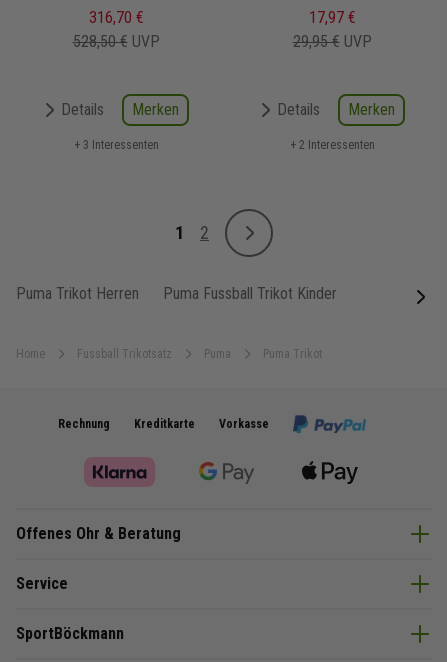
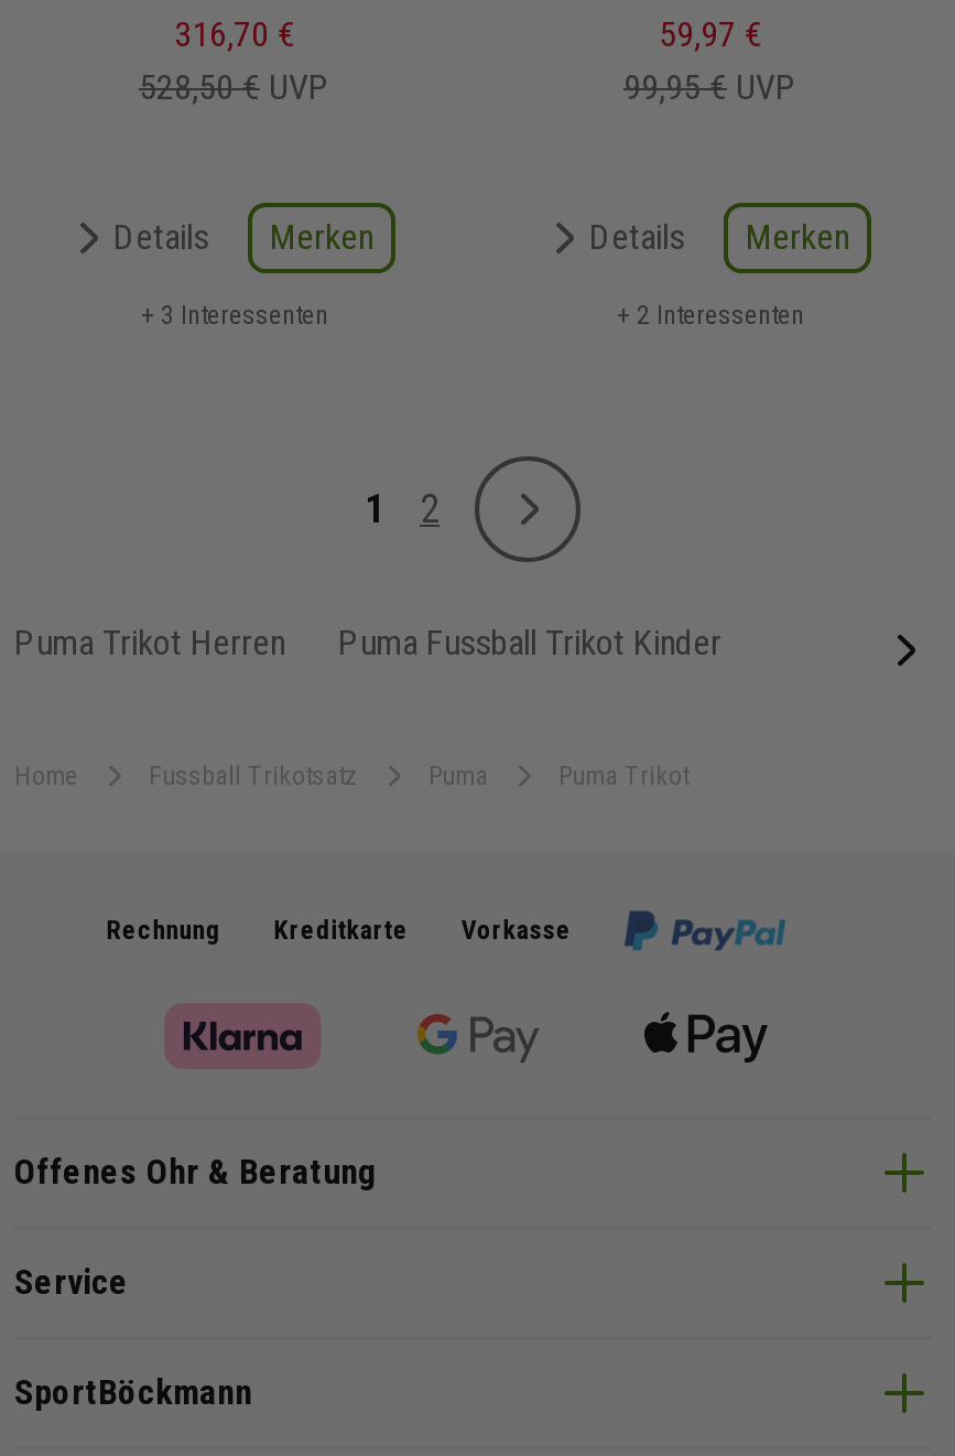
- 17,97 €
- 29,95 € UVP
+ 59,97 €
+ 99,95 € UVP
